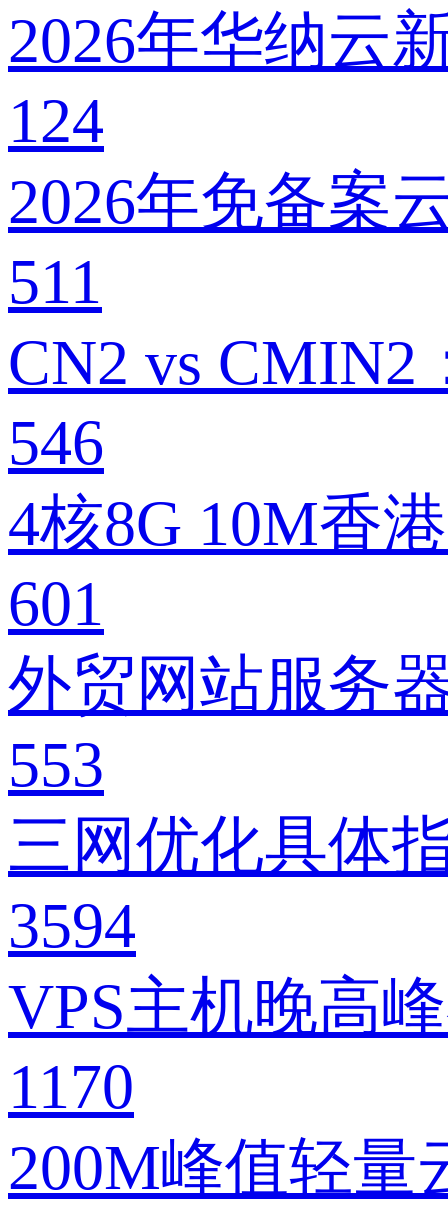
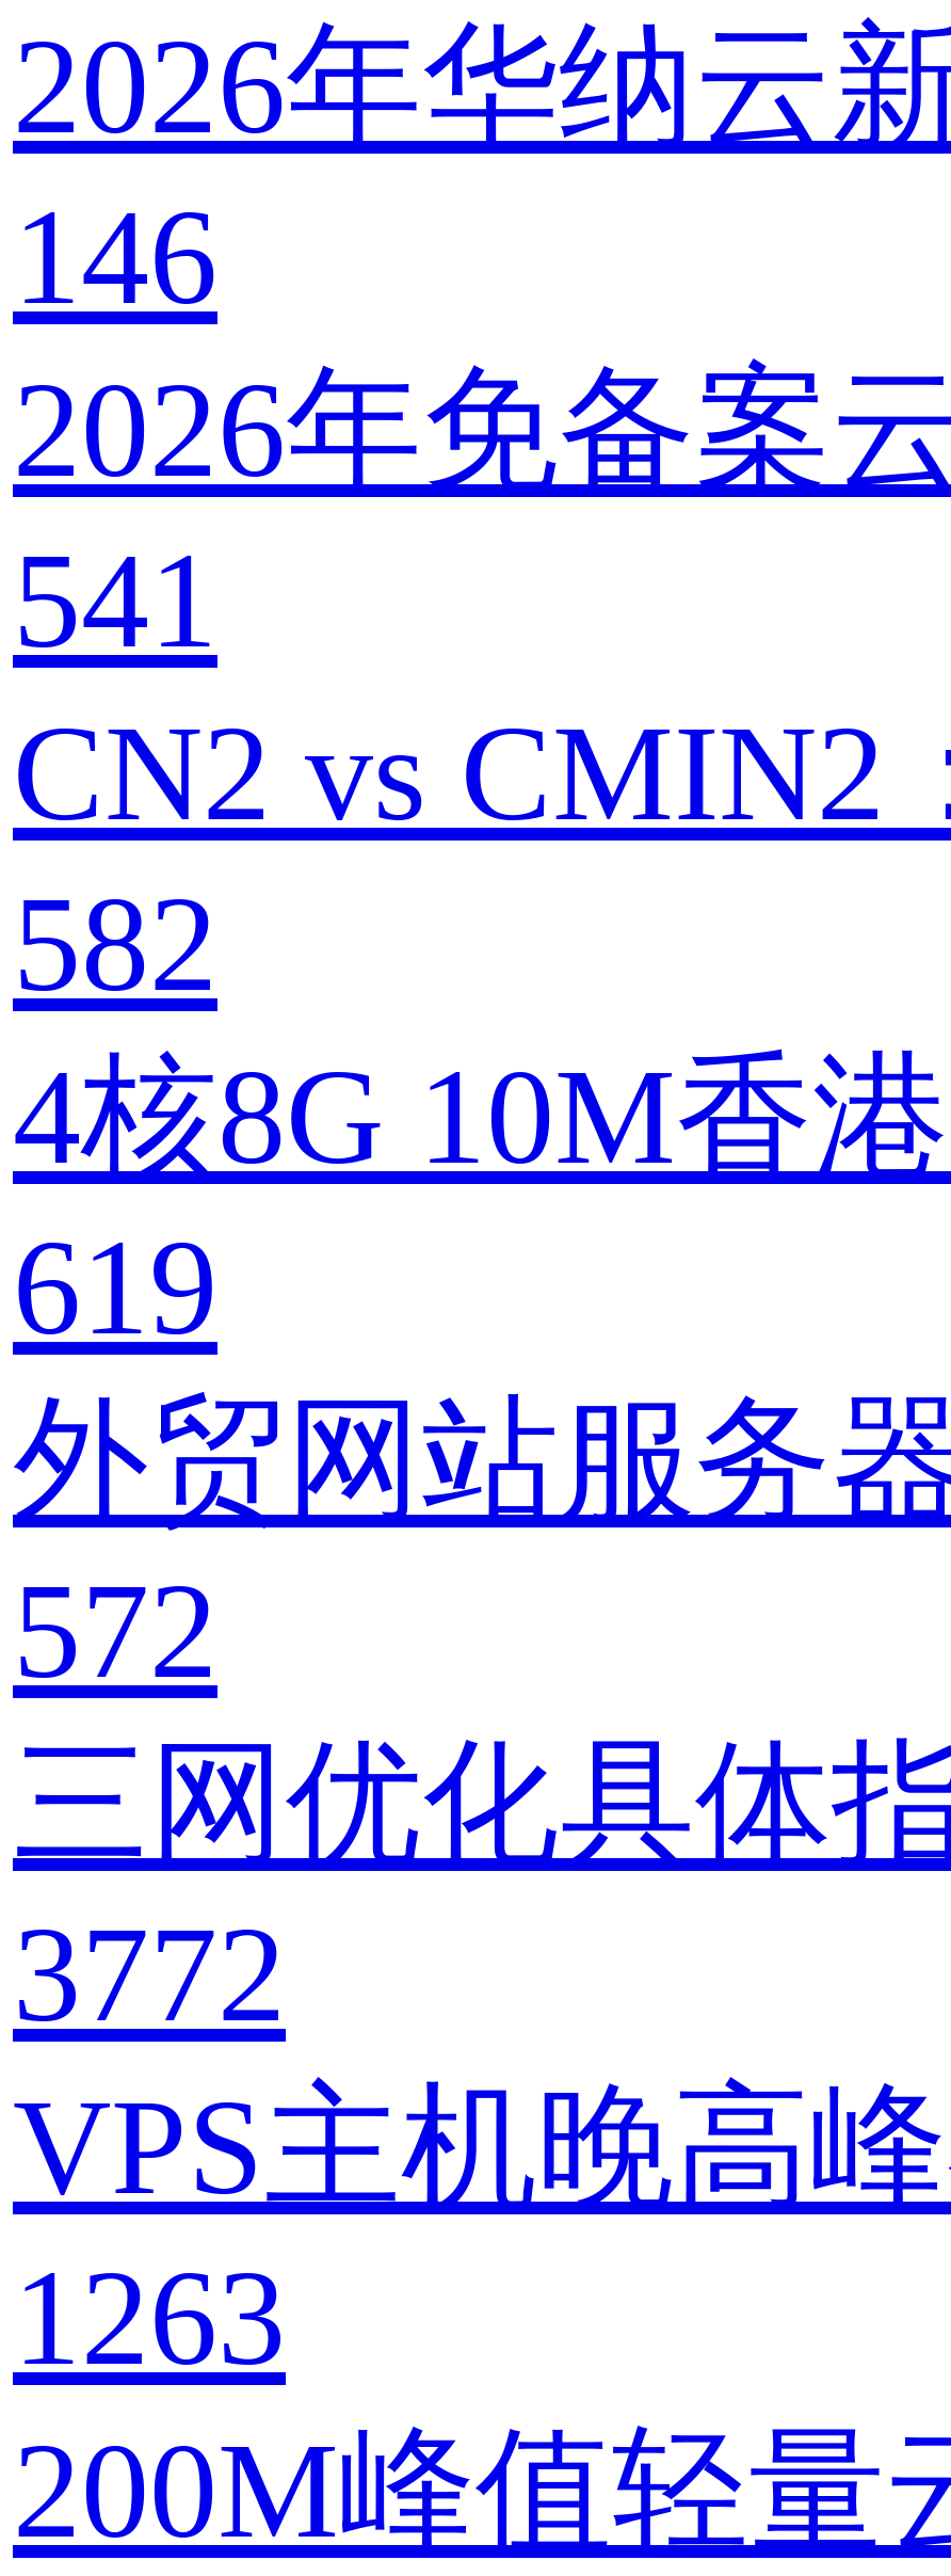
- 124
+ 146

- 511
+ 541

- 546
+ 582

- 601
+ 619

- 553
+ 572

- 3594
+ 3772

- 1170
+ 1263
